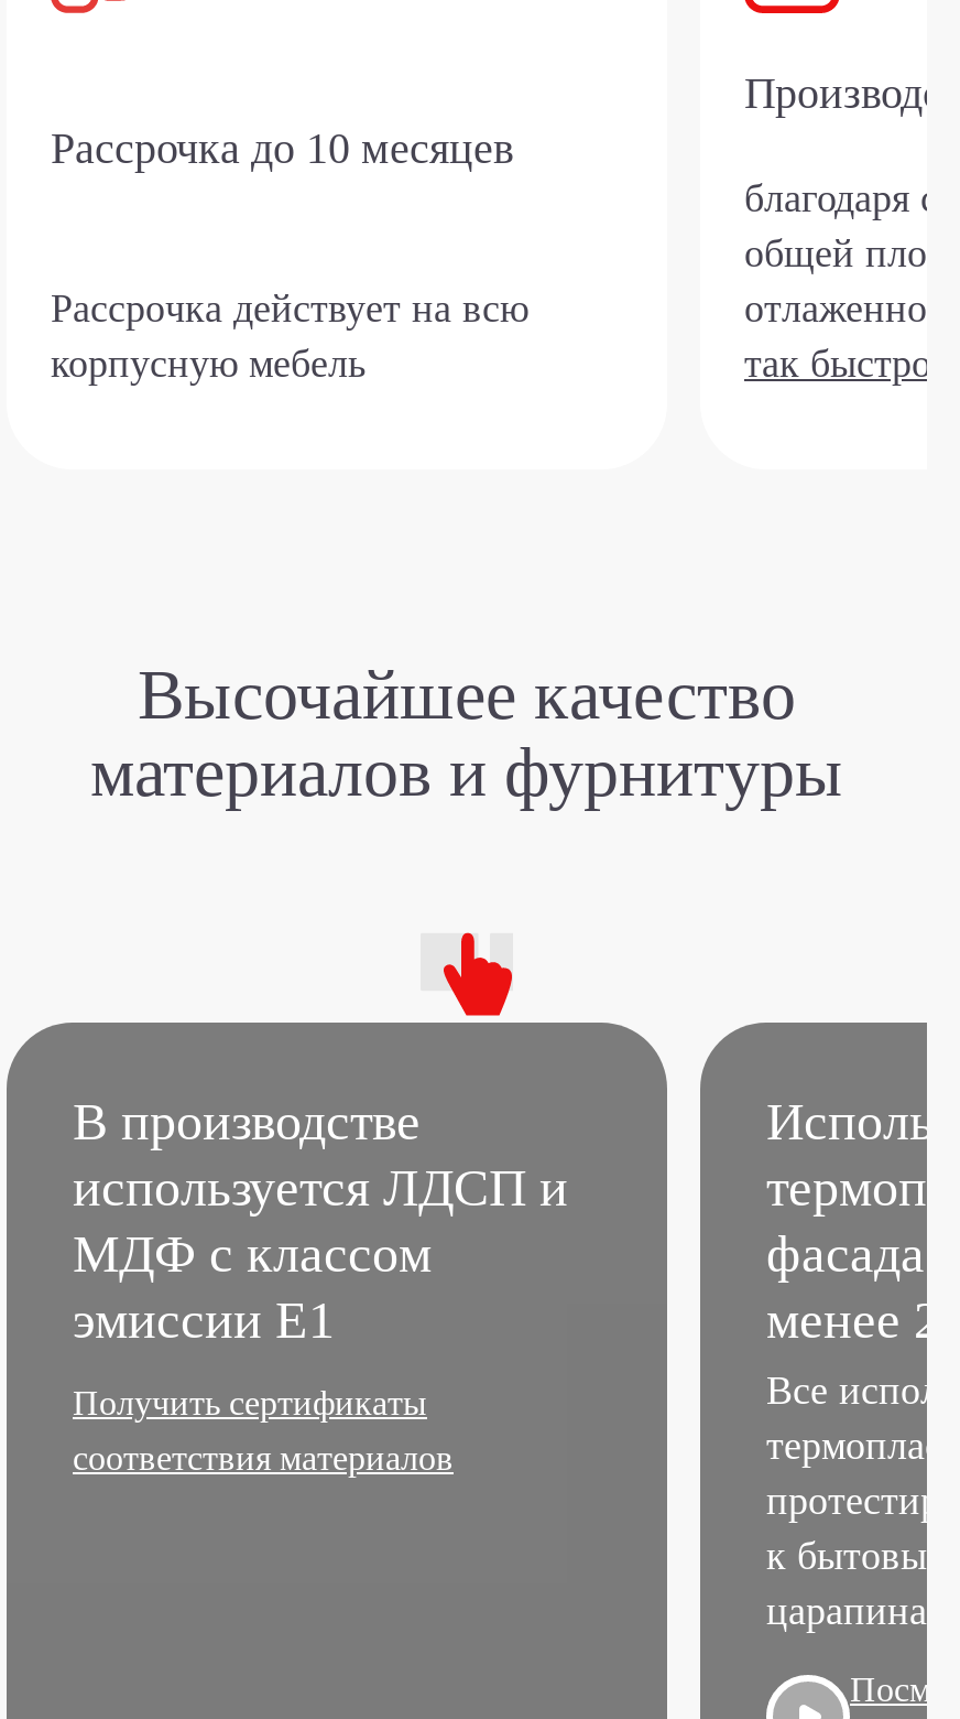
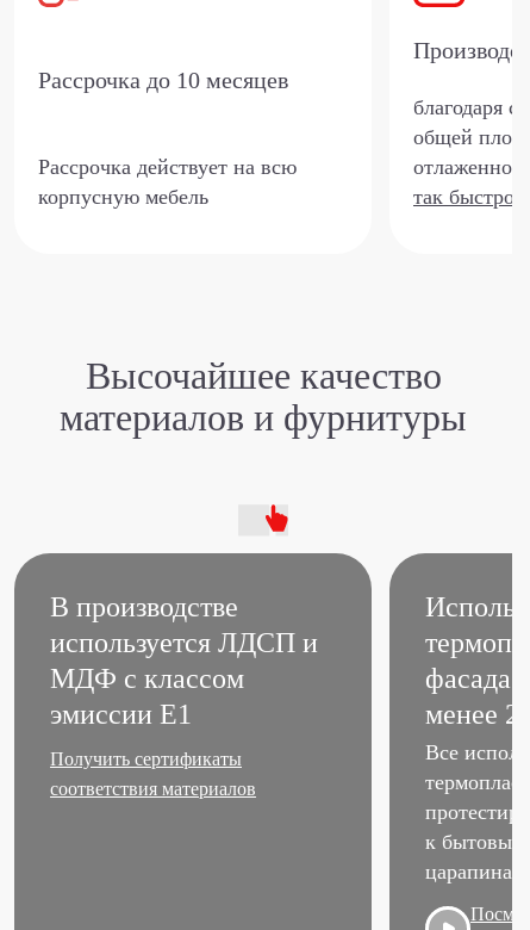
- [image]
+ [image]
